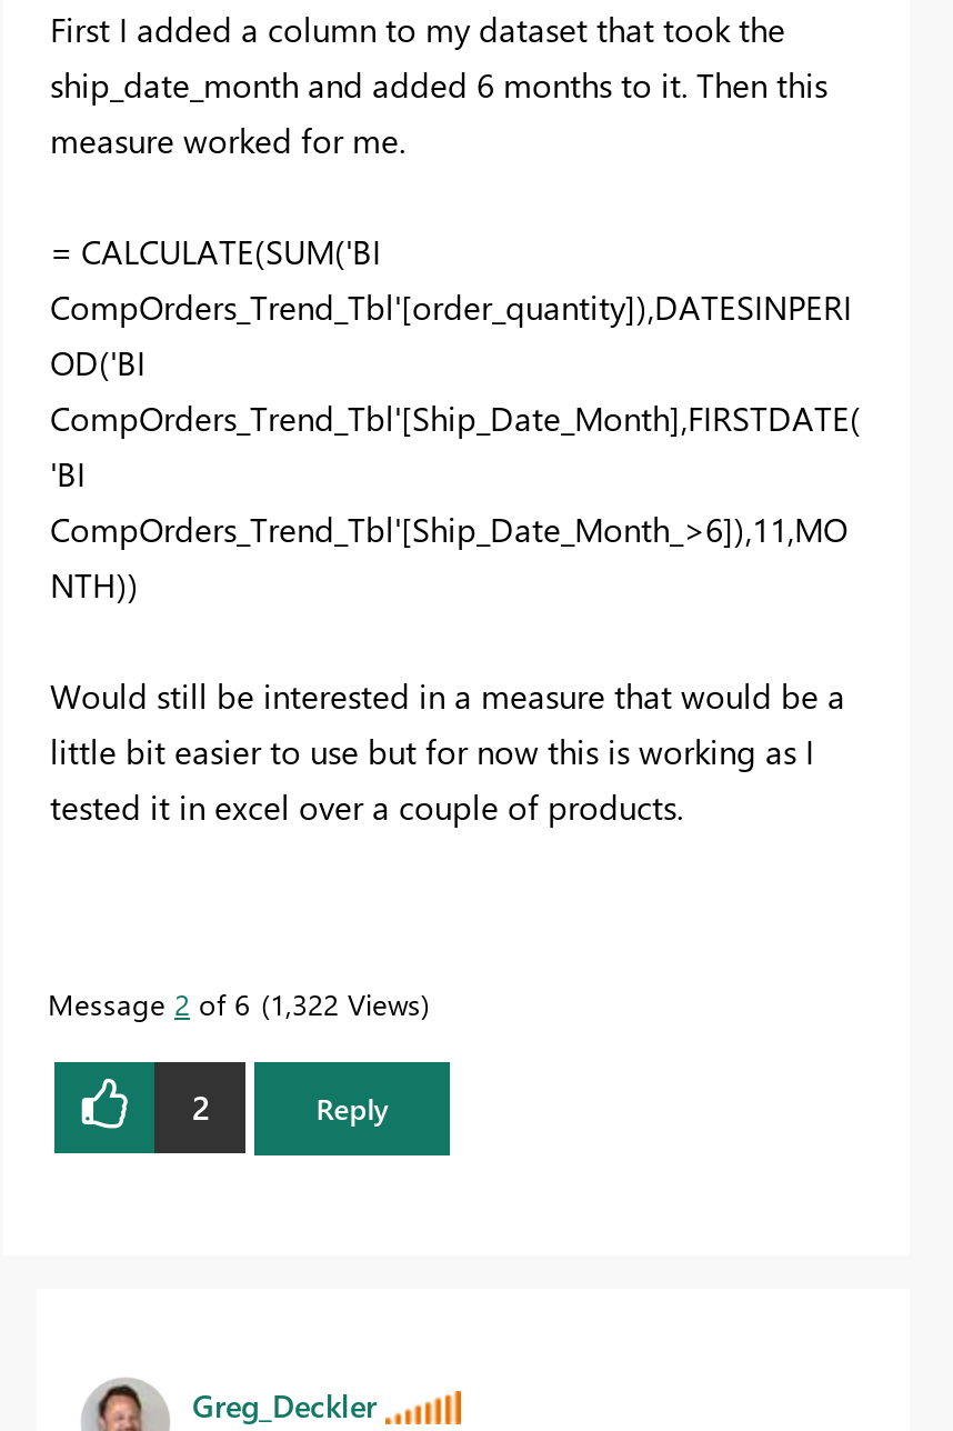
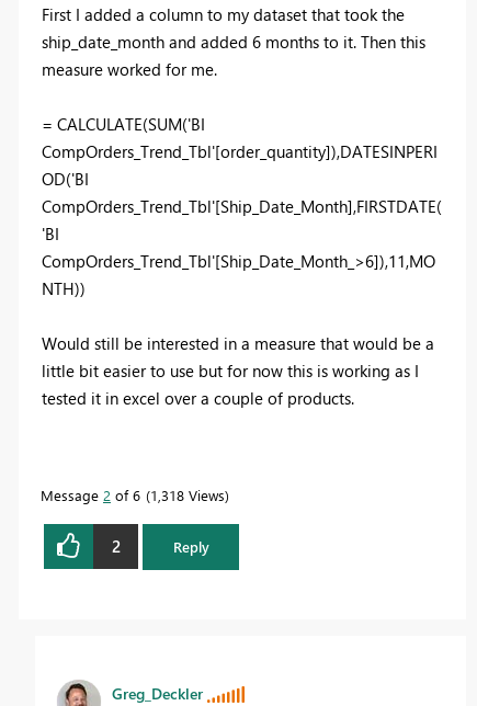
- Message 2 of 6 1,322 Views
+ Message 2 of 6 1,318 Views
